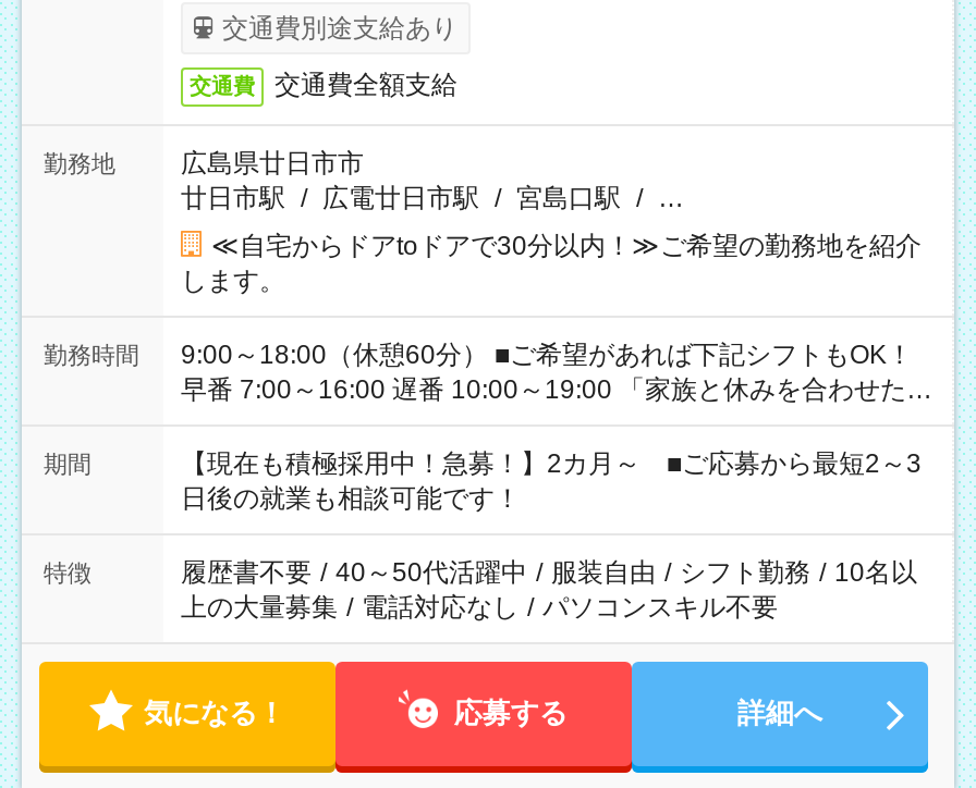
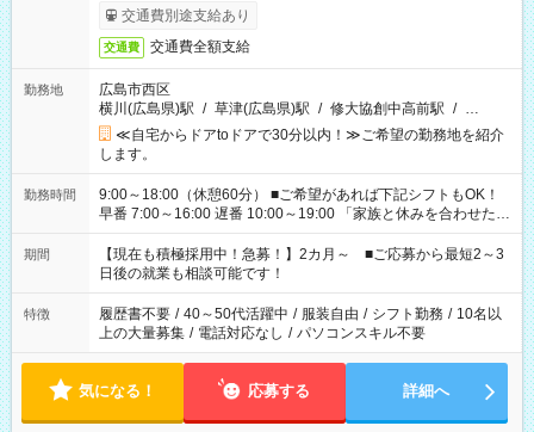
- 広島県廿日市市
- 廿日市駅 / 広電廿日市駅 / 宮島口駅 / …
+ 広島市西区
+ 横川(広島県)駅 / 草津(広島県)駅 / 修大協創中高前駅 / …
